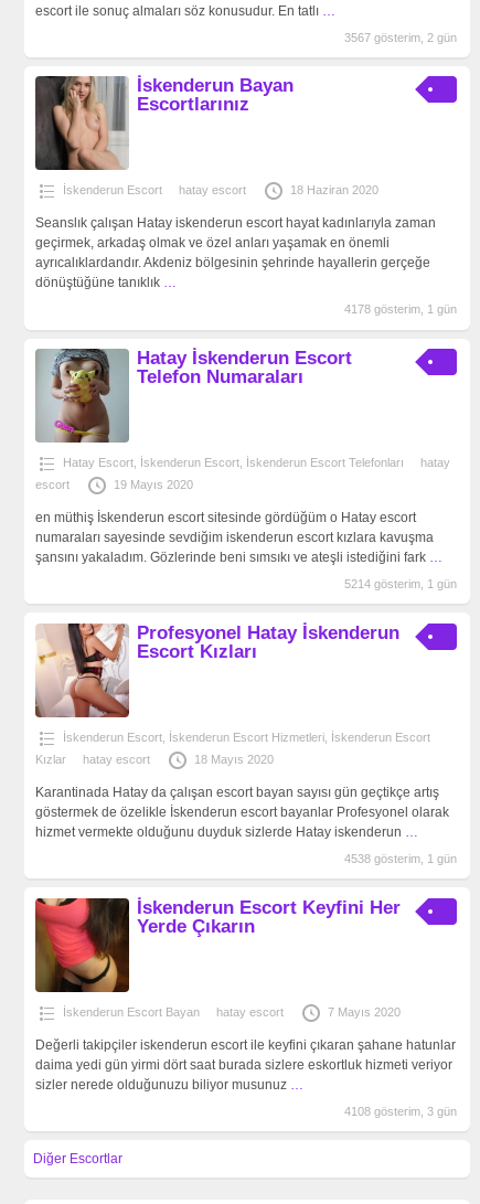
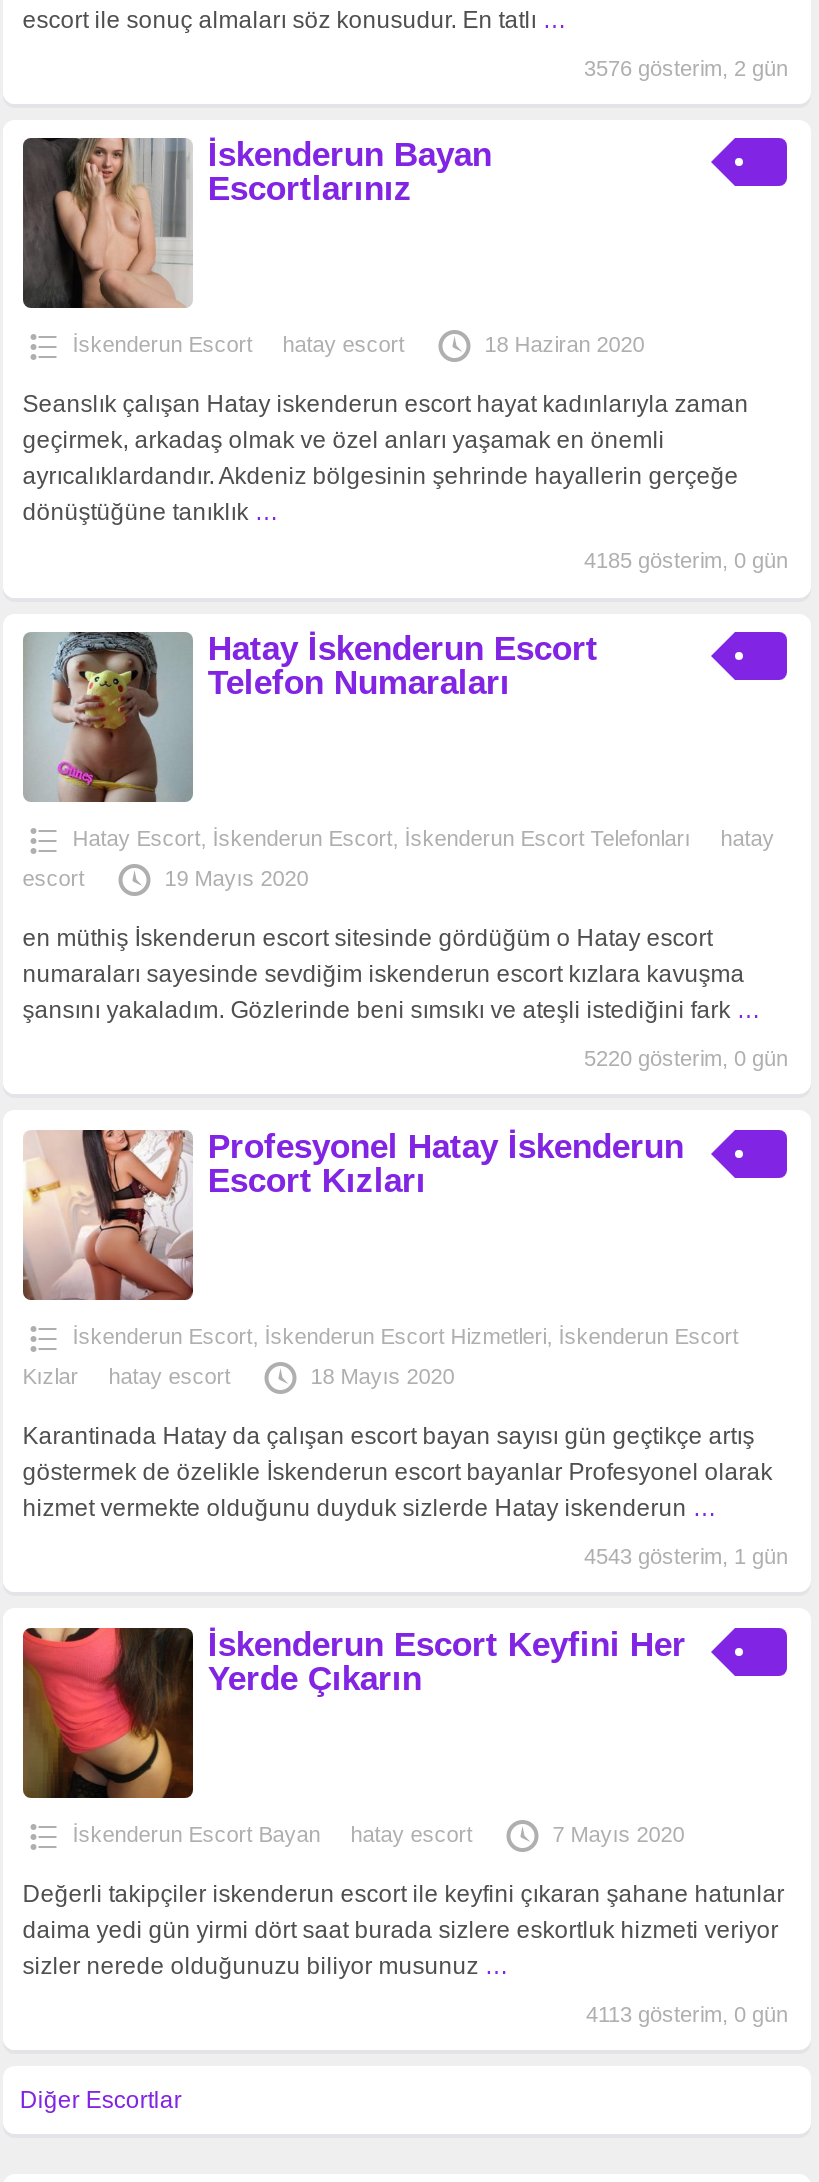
- 3567 gösterim, 2 gün
+ 3576 gösterim, 2 gün

- 4178 gösterim, 1 gün
+ 4185 gösterim, 0 gün

- 5214 gösterim, 1 gün
+ 5220 gösterim, 0 gün

- 4538 gösterim, 1 gün
+ 4543 gösterim, 1 gün

- 4108 gösterim, 3 gün
+ 4113 gösterim, 0 gün
